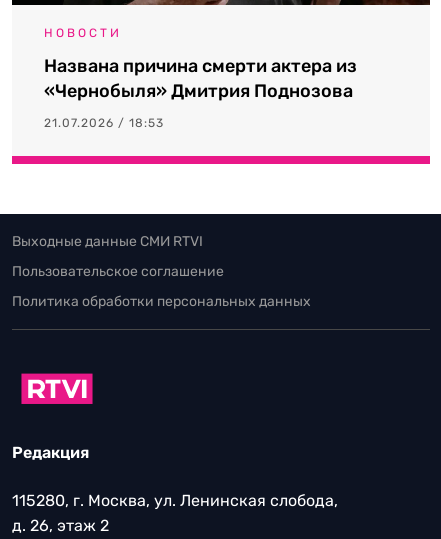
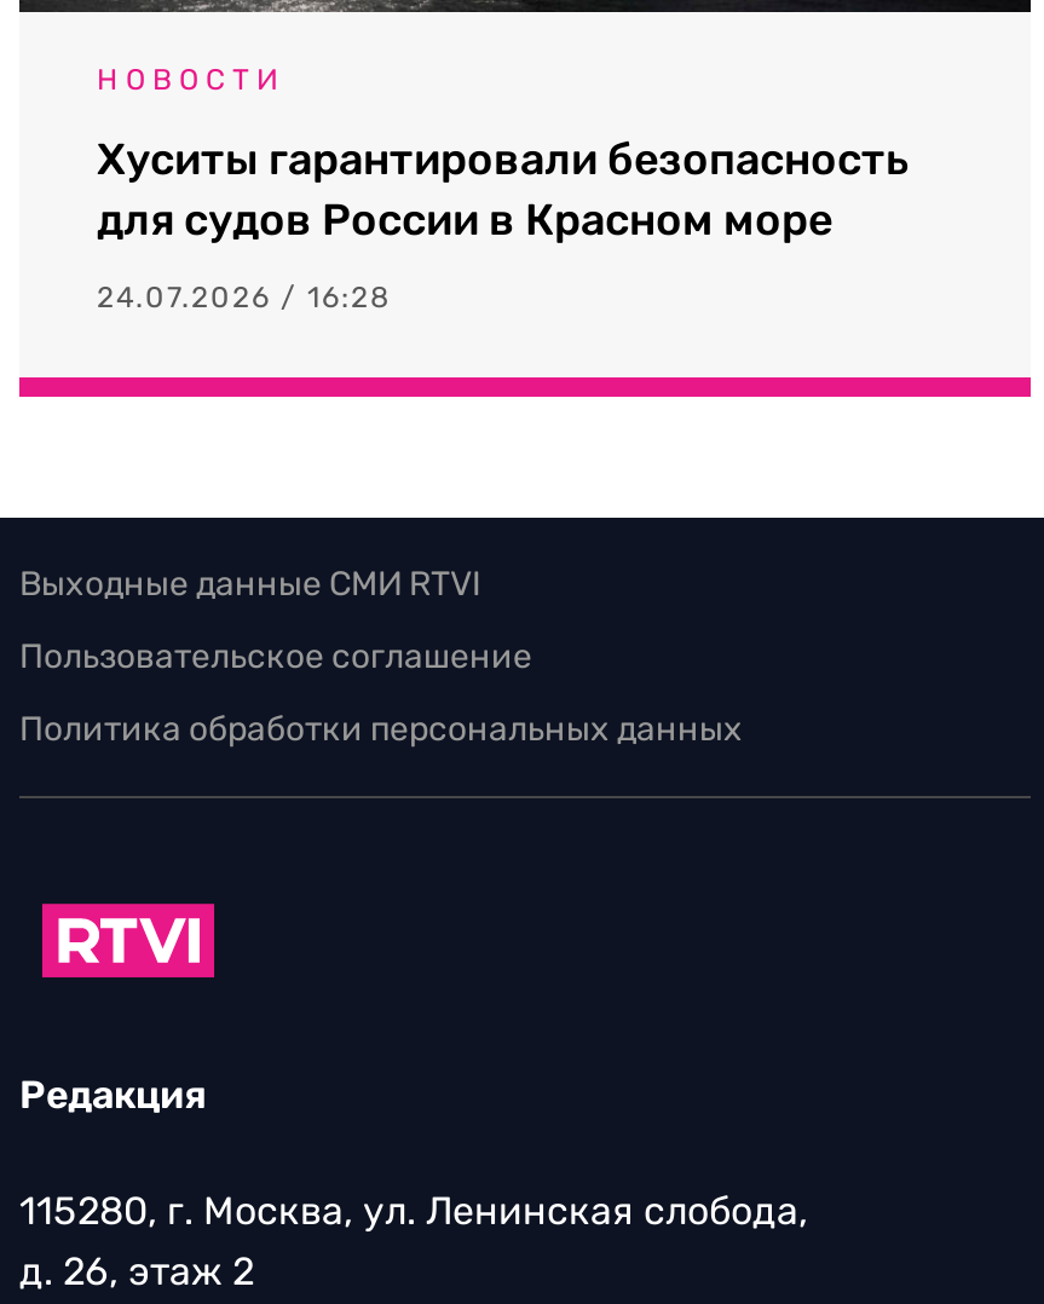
- Названа причина смерти актера из
- «Чернобыля» Дмитрия Поднозова
+ Хуситы гарантировали безопасность
+ для судов России в Красном море

- 21.07.2026 / 18:53
+ 24.07.2026 / 16:28
